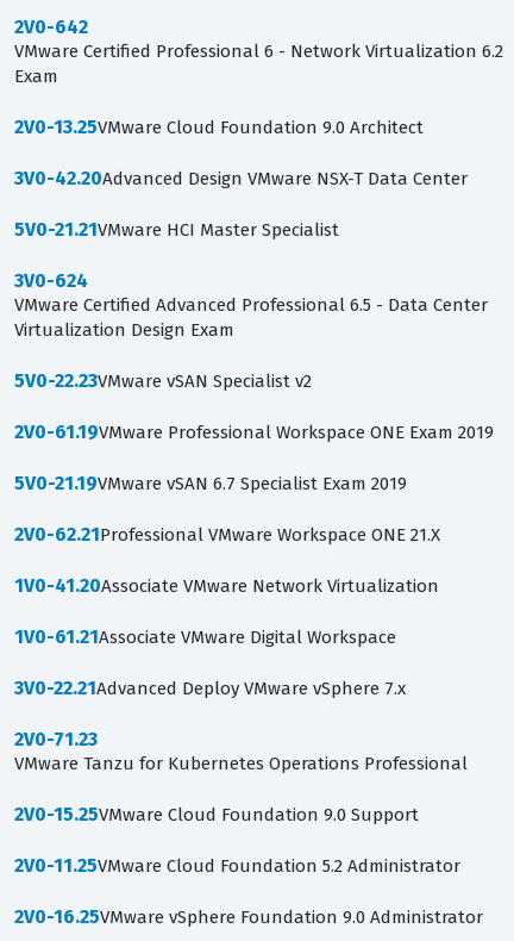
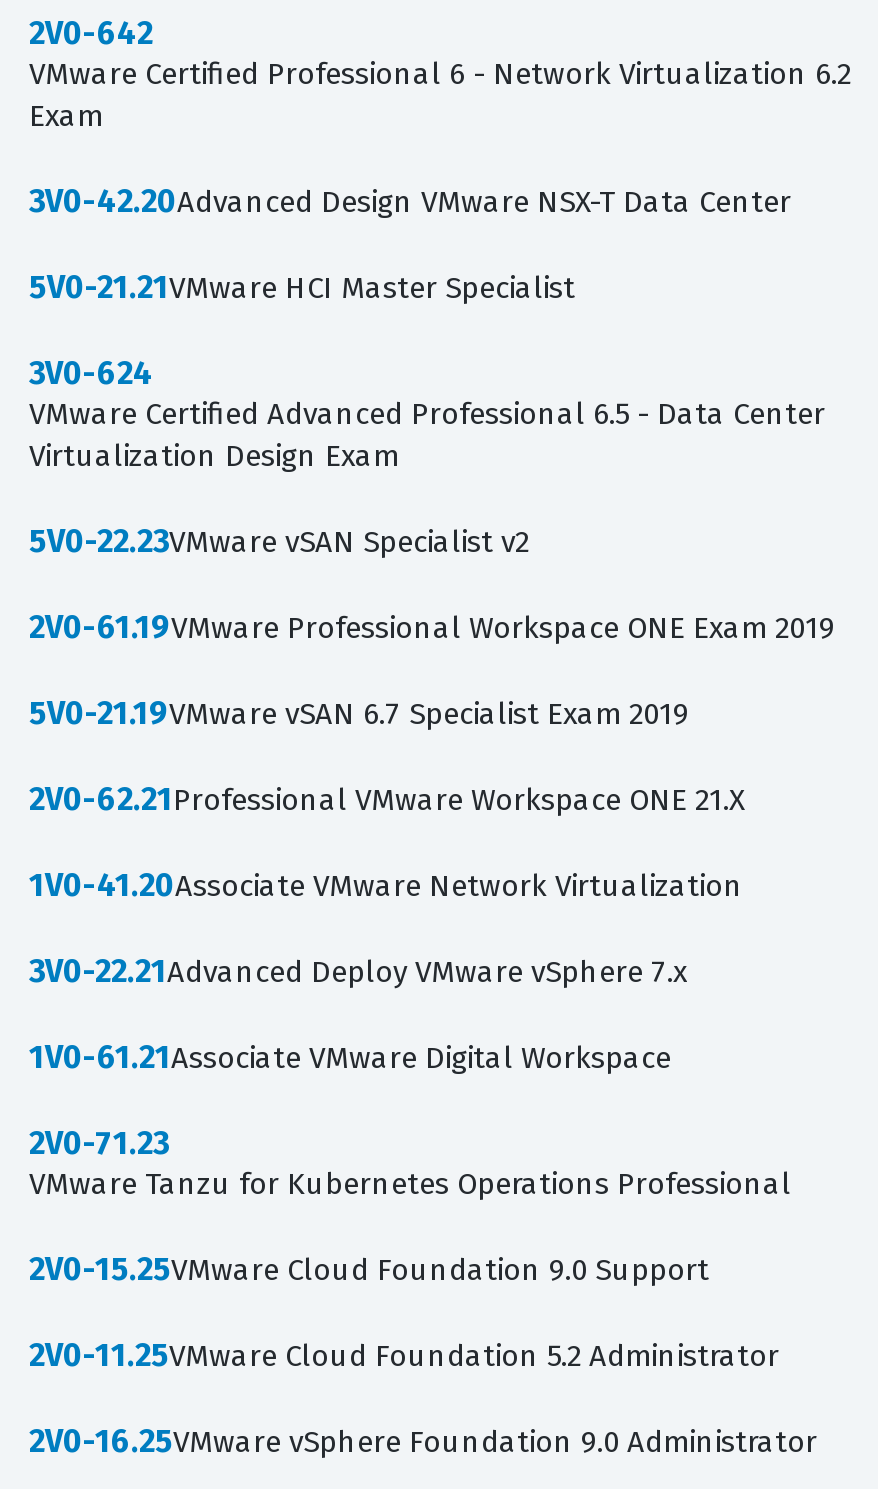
- 2V0-13.25VMware Cloud Foundation 9.0 Architect

moved up: 3V0-22.21Advanced Deploy VMware vSphere 7.x
